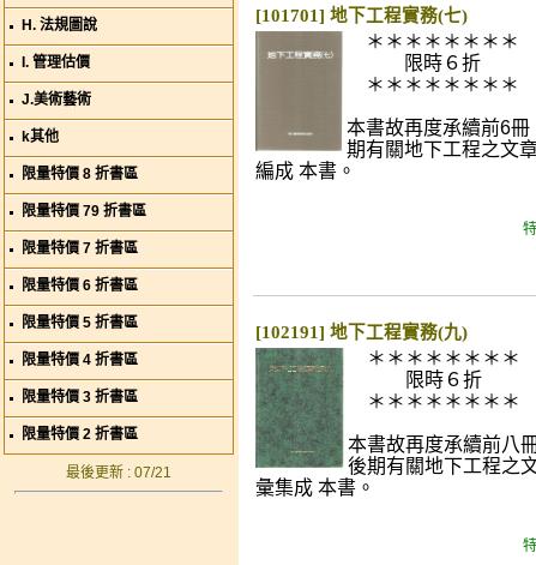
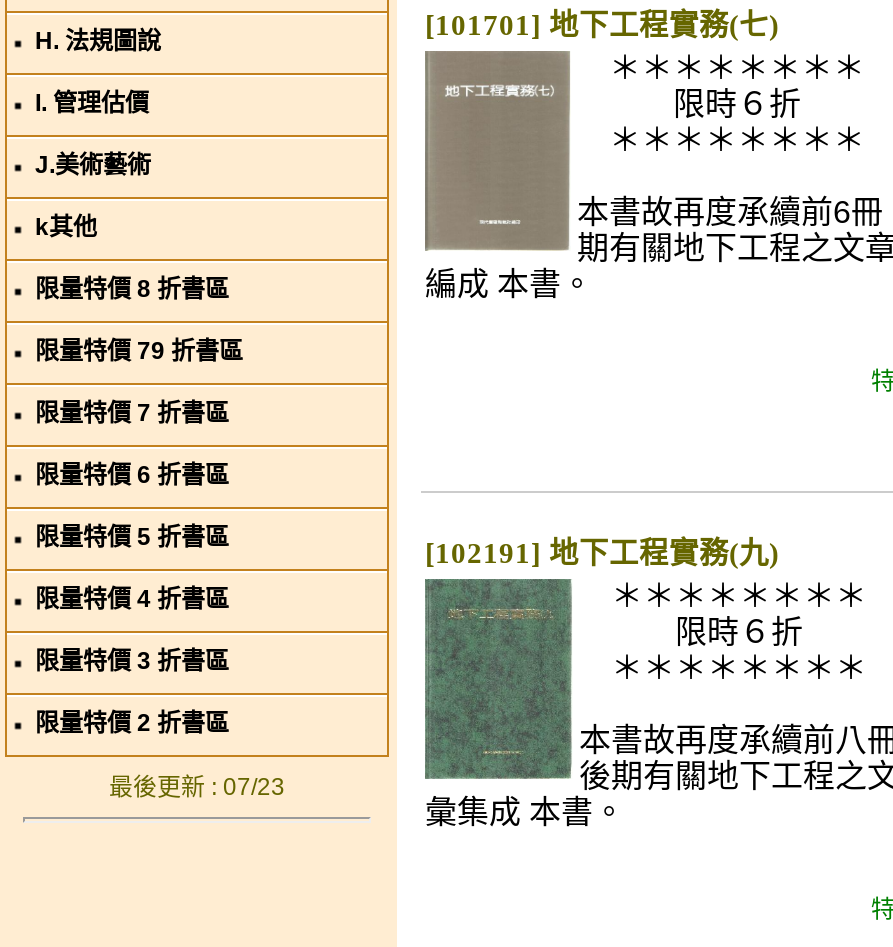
- 最後更新 : 07/21
+ 最後更新 : 07/23
